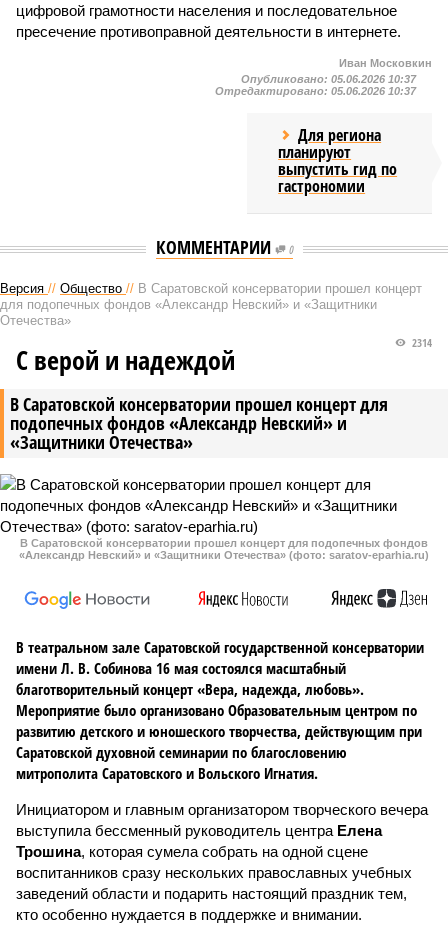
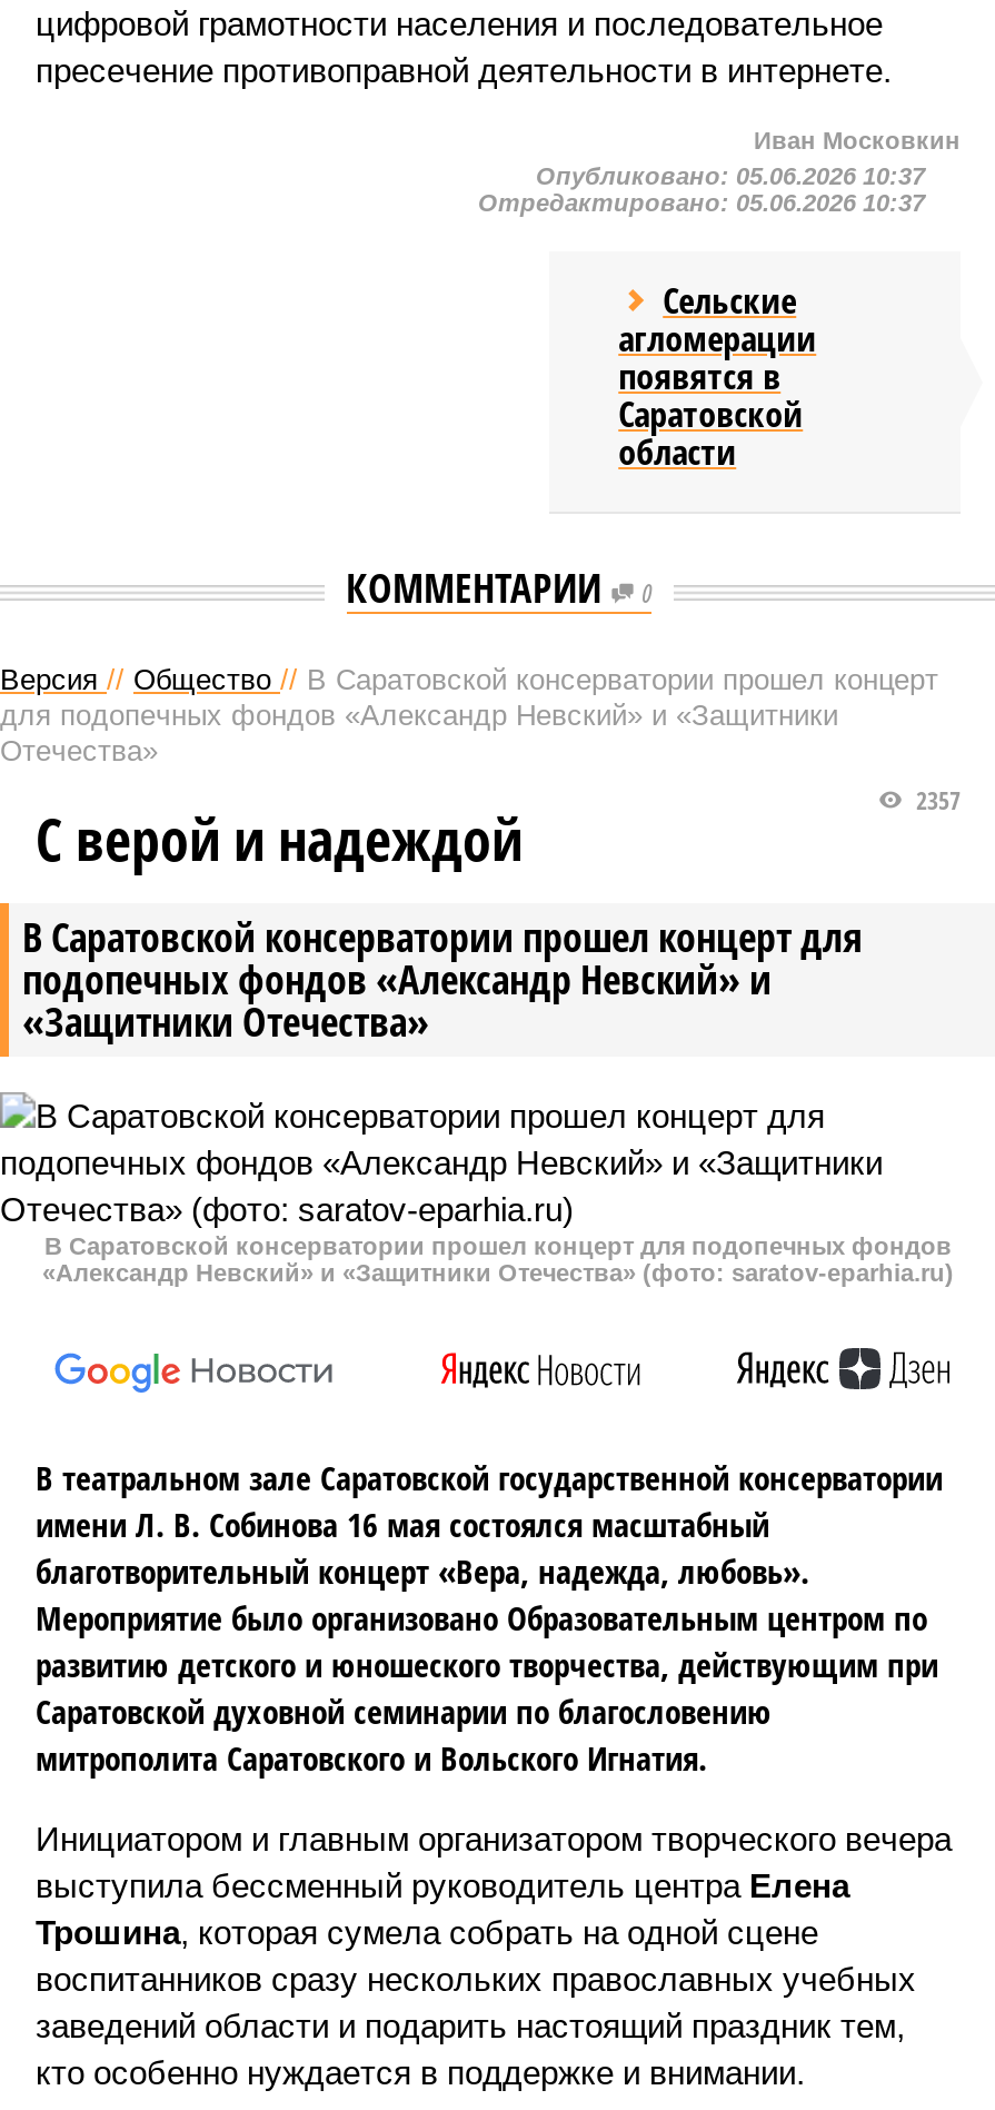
- Для региона
- планируют
- выпустить гид по
- гастрономии
+ Сельские
+ агломерации
+ появятся в
+ Саратовской
+ области

- 2314
+ 2357
